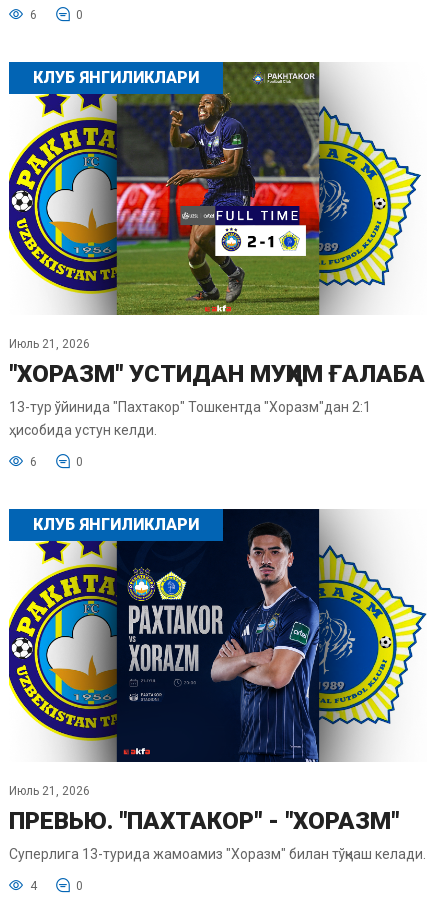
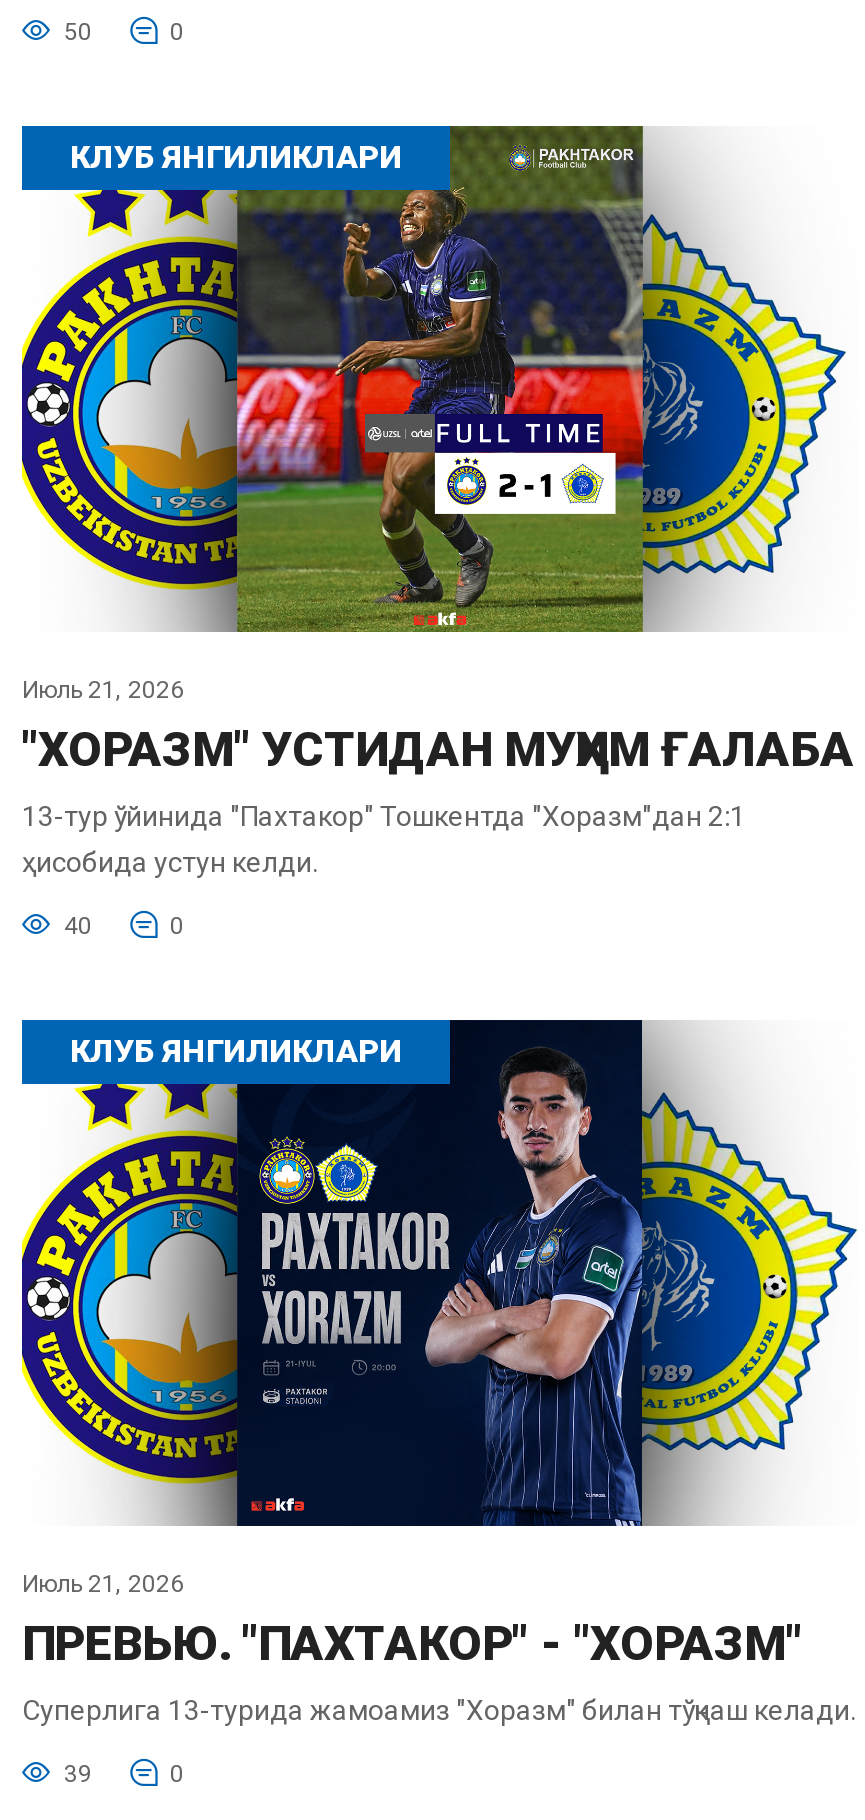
- 6
+ 50

- 6
+ 40

- 4
+ 39
